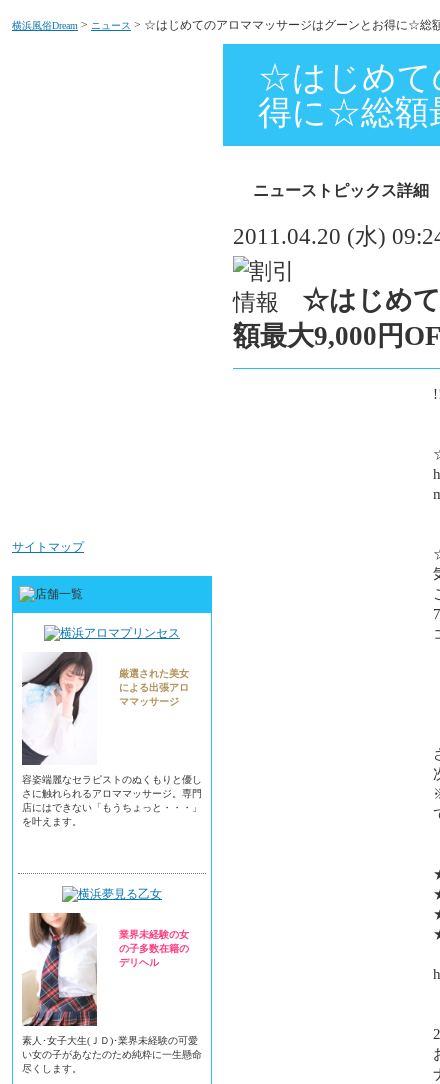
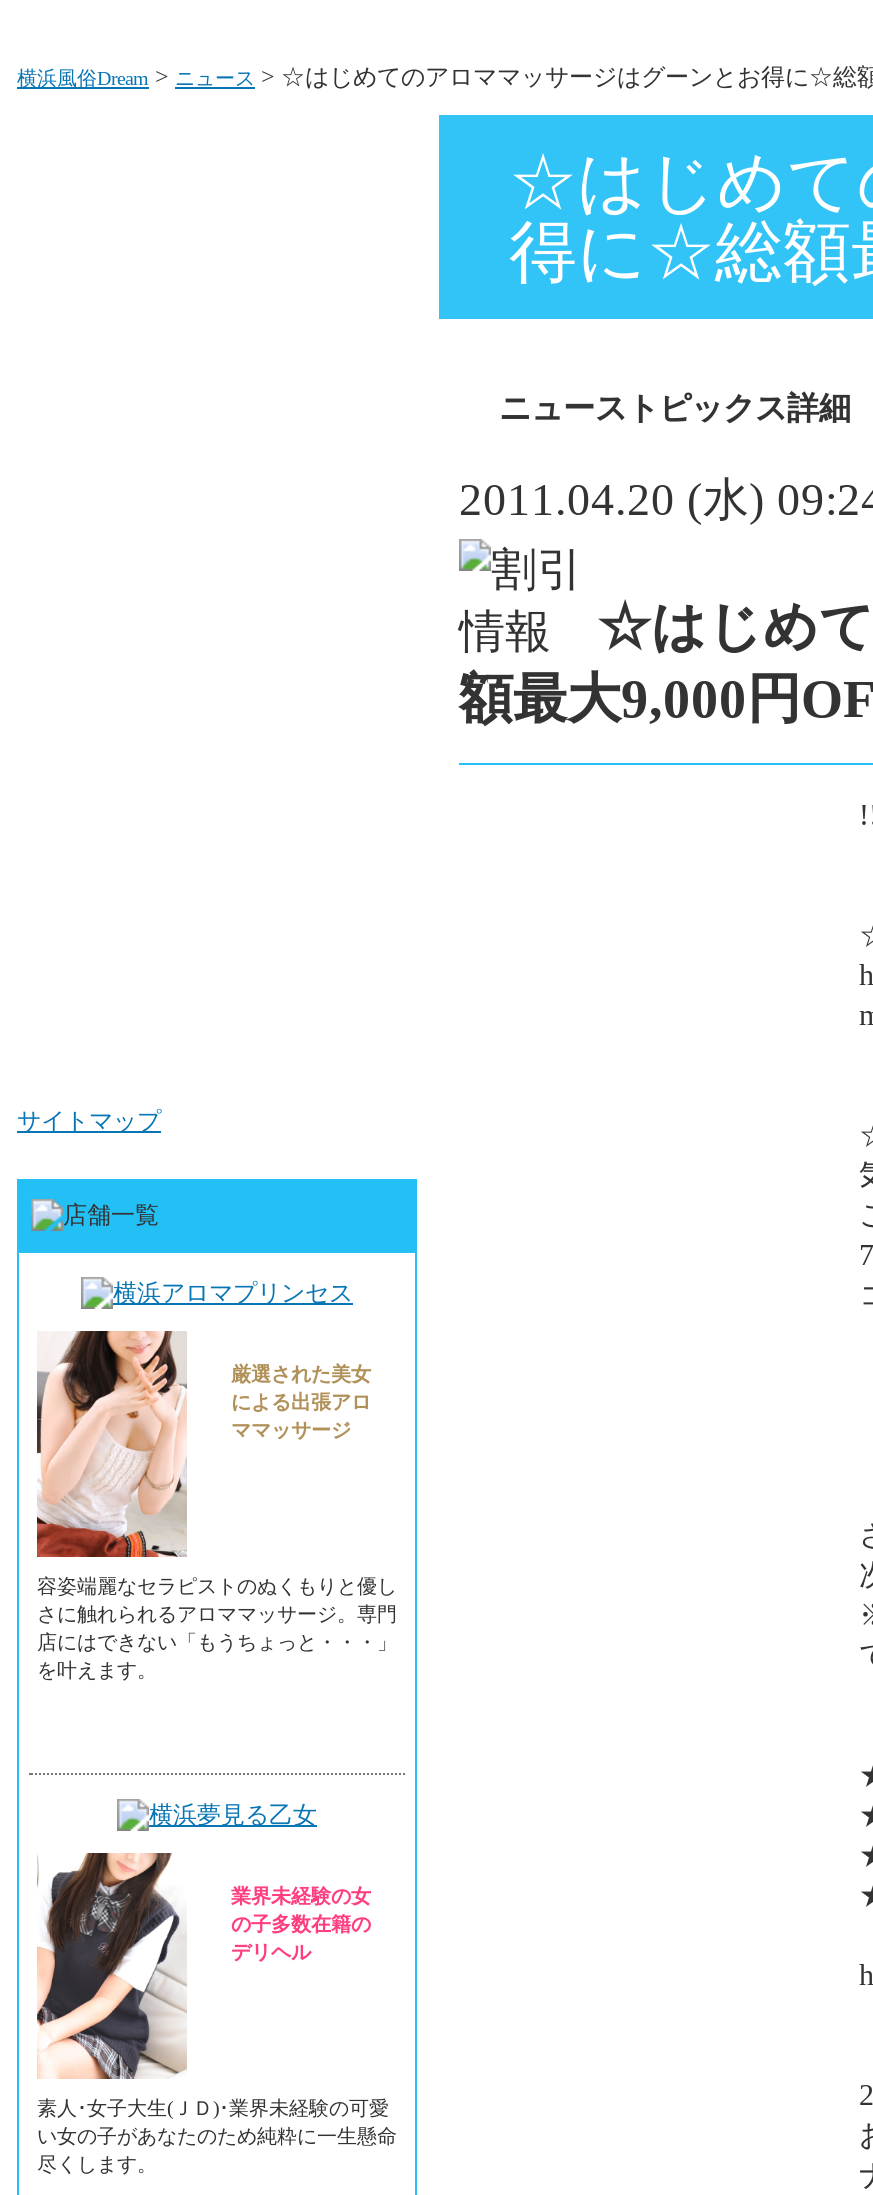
- [image]
+ [image]

- [image]
+ [image]
